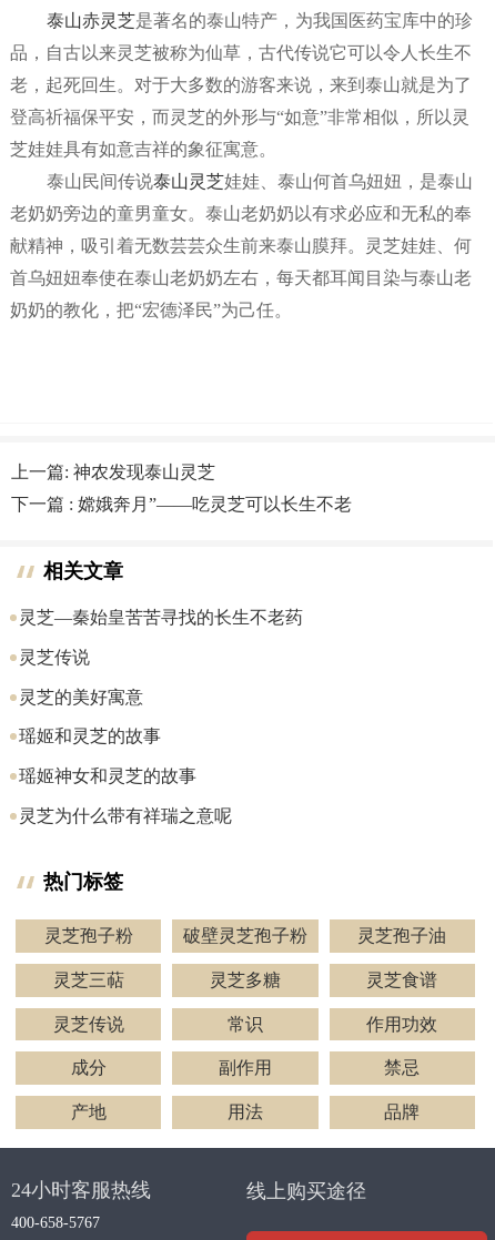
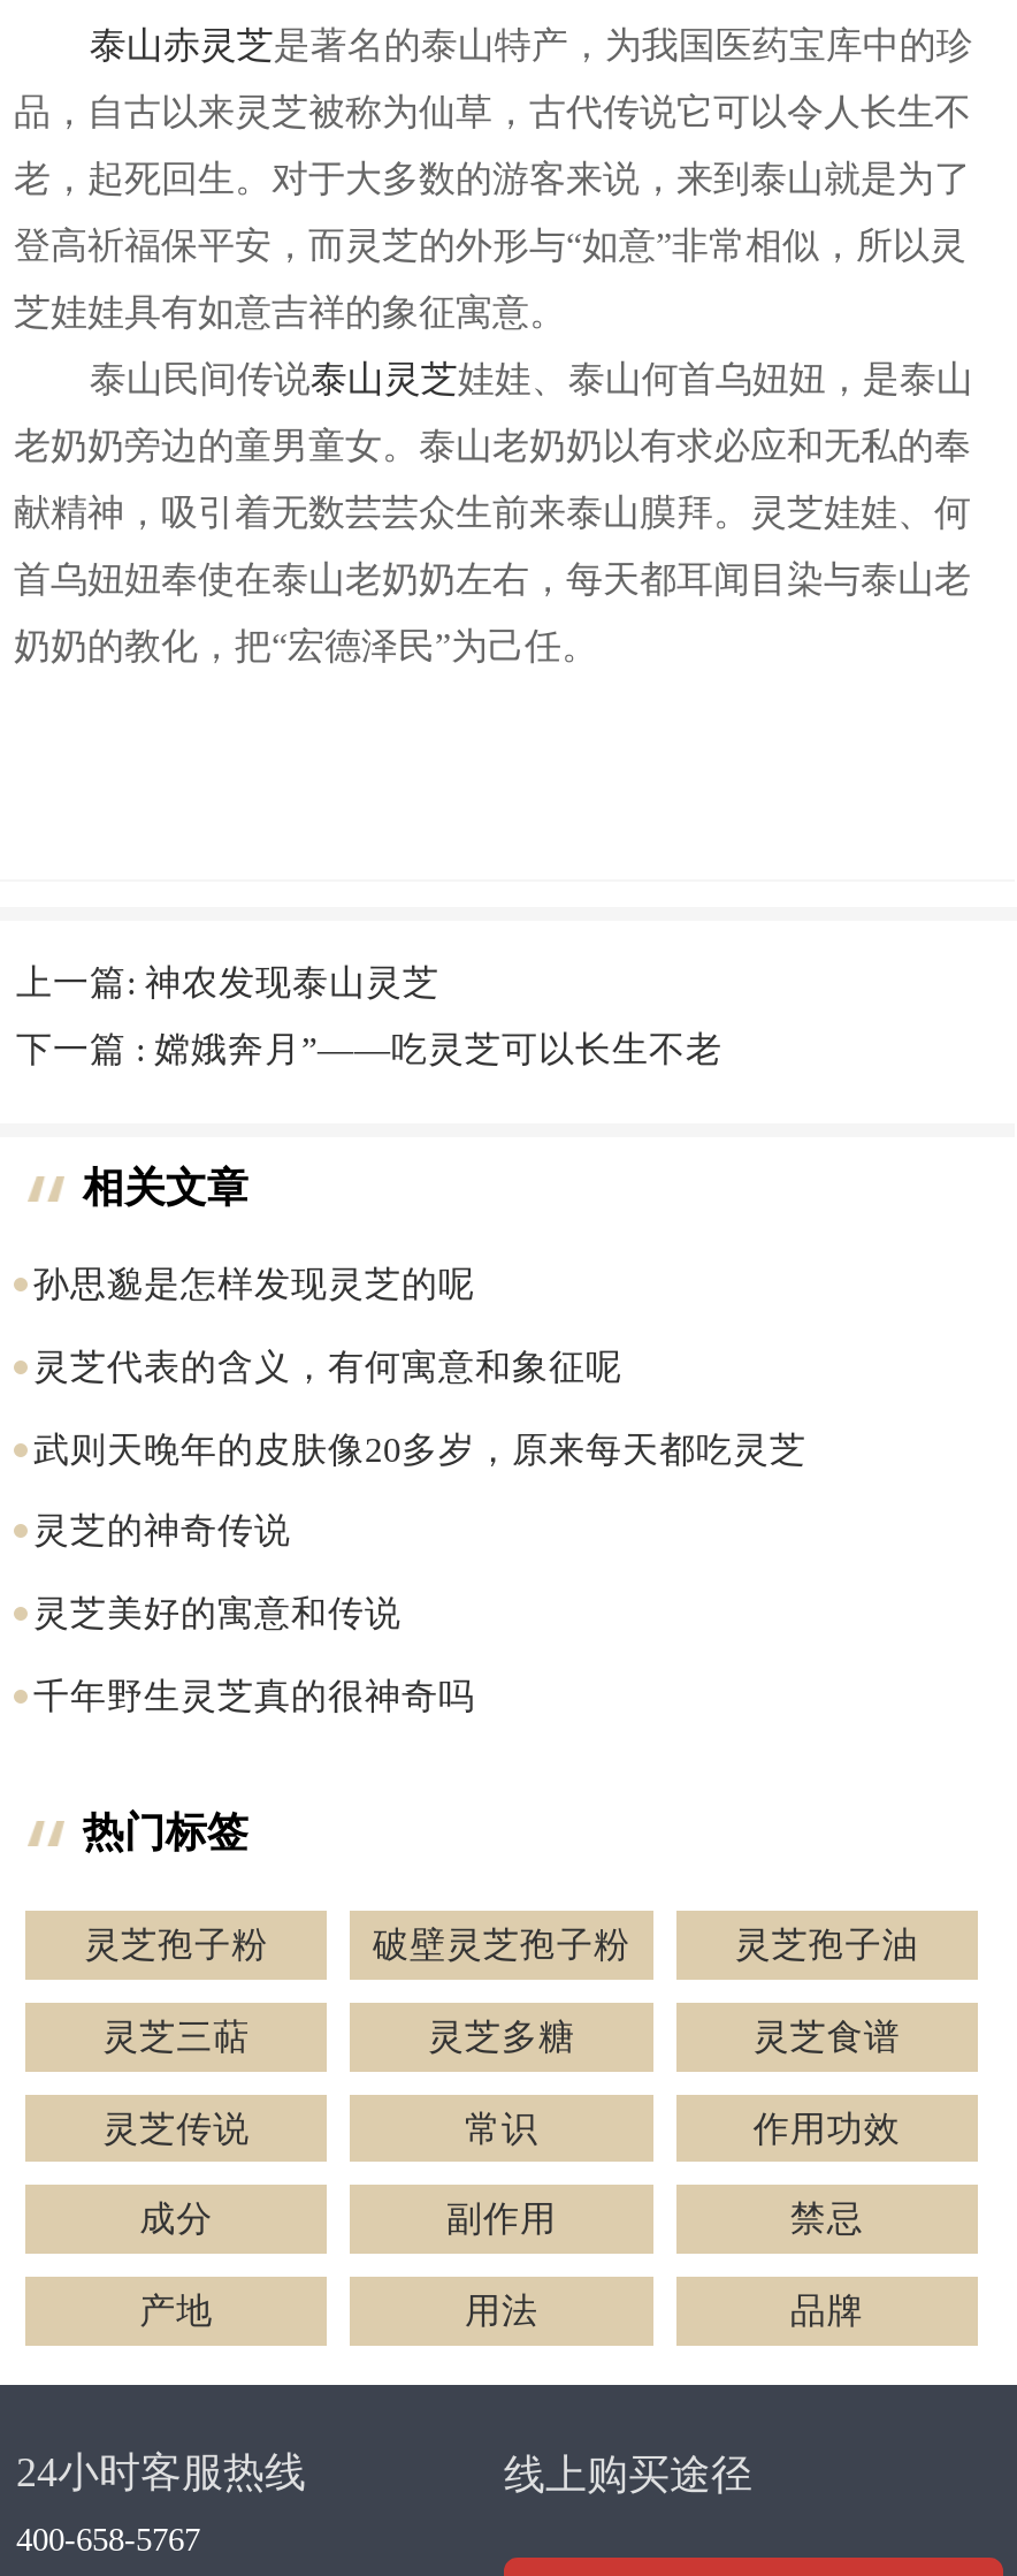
- 灵芝—秦始皇苦苦寻找的长生不老药
+ 孙思邈是怎样发现灵芝的呢

- 灵芝传说
+ 灵芝代表的含义，有何寓意和象征呢

- 灵芝的美好寓意
+ 武则天晚年的皮肤像20多岁，原来每天都吃灵芝

- 瑶姬和灵芝的故事
+ 灵芝的神奇传说

- 瑶姬神女和灵芝的故事
+ 灵芝美好的寓意和传说

- 灵芝为什么带有祥瑞之意呢
+ 千年野生灵芝真的很神奇吗
